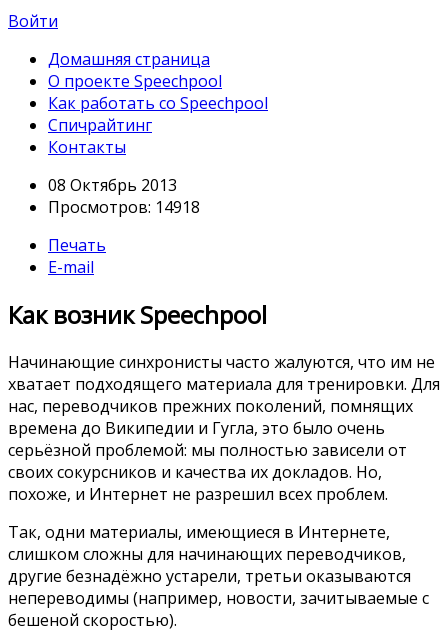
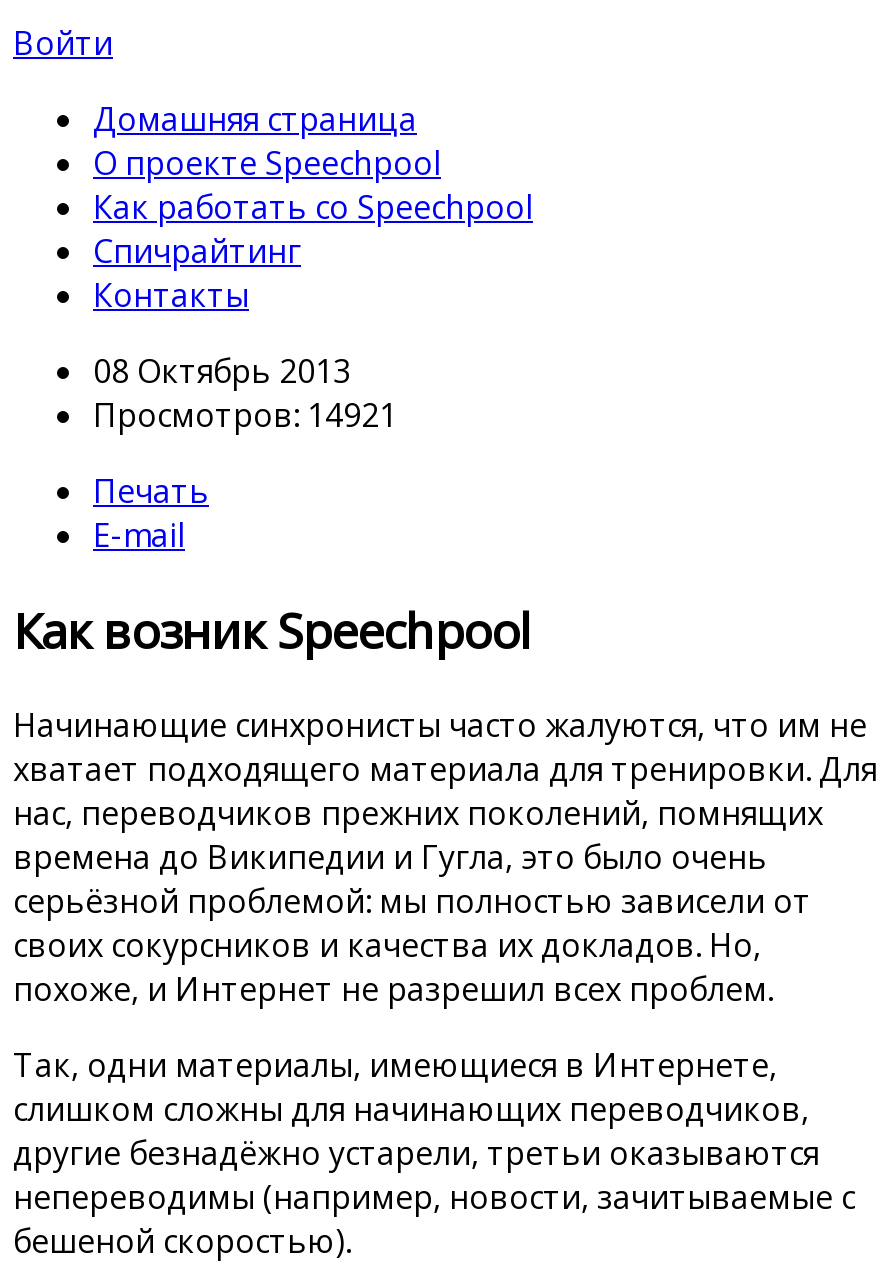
- Просмотров: 14918
+ Просмотров: 14921
